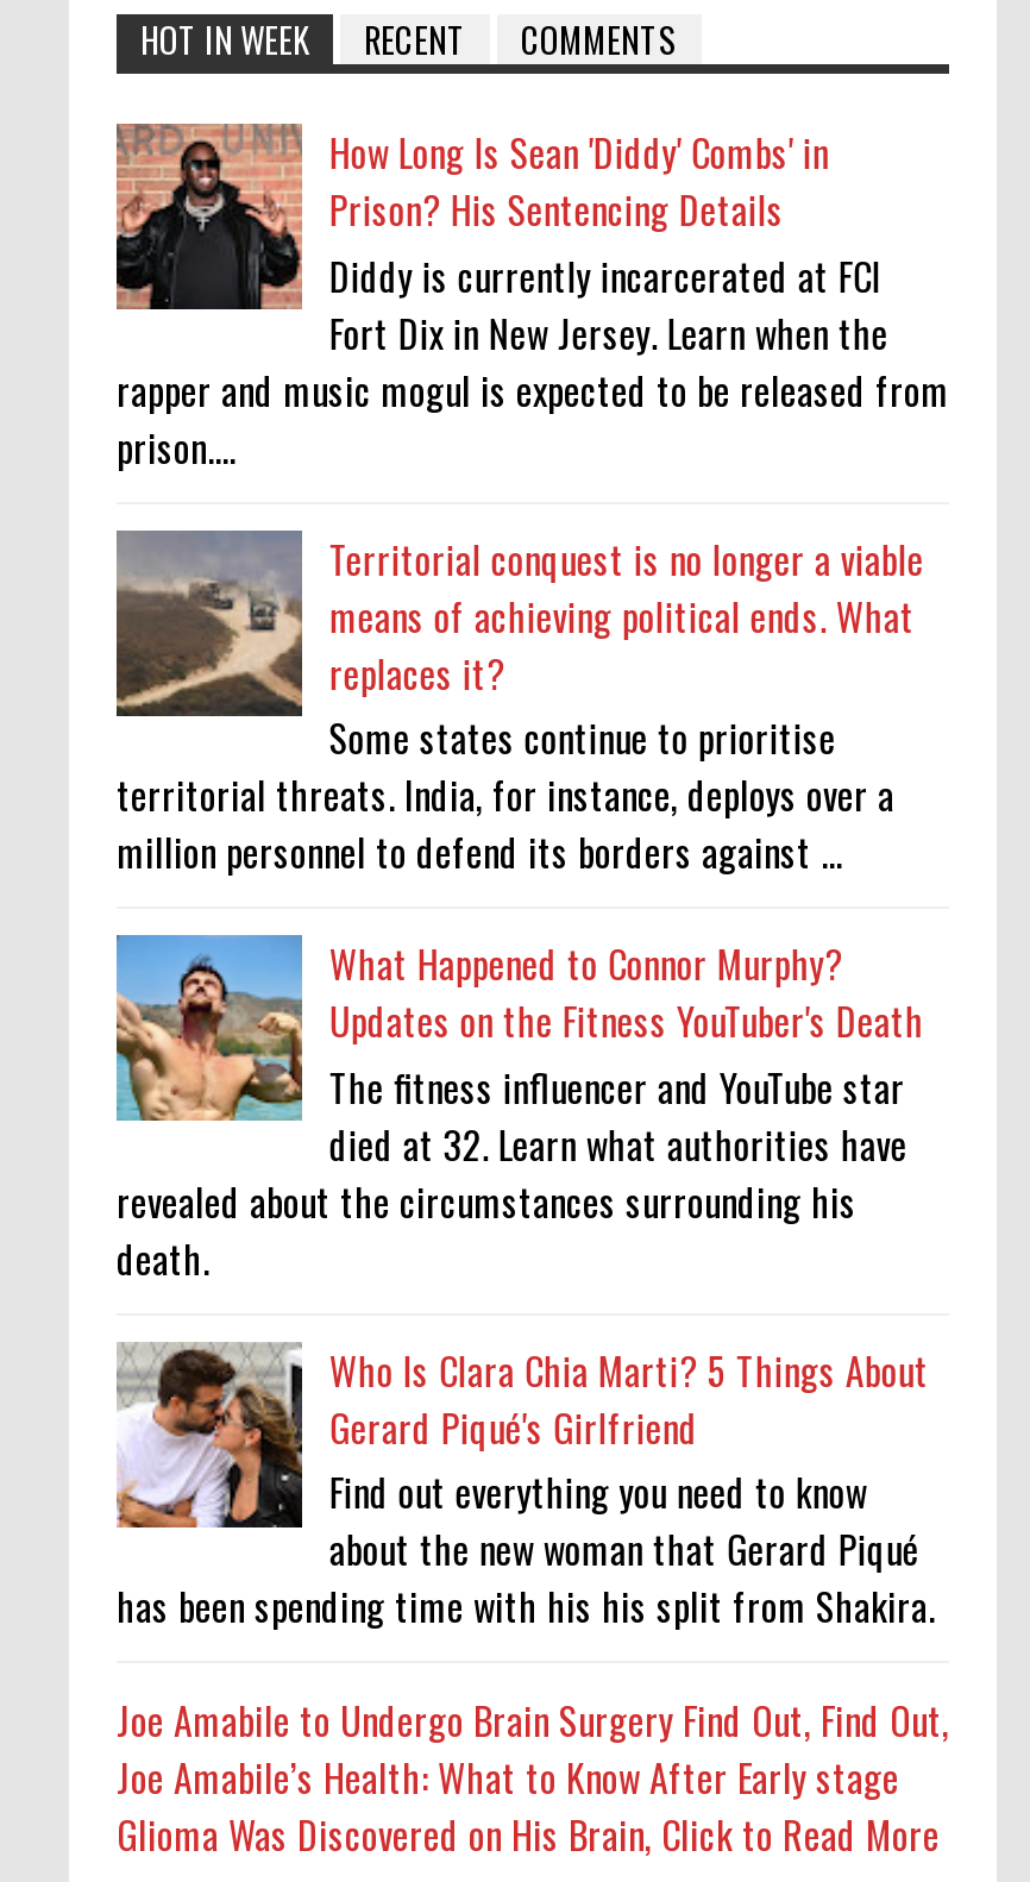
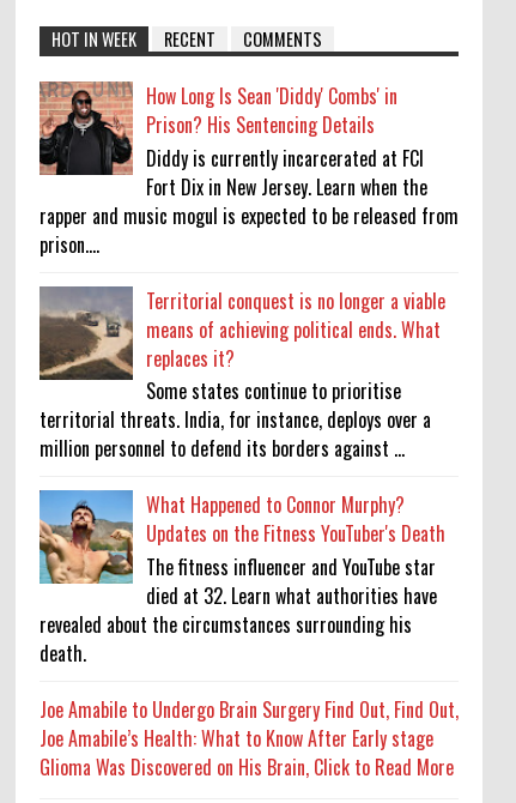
- [image]
- Who Is Clara Chia Marti? 5 Things About
- Gerard Piqué's Girlfriend
- Find out everything you need to know
- about the new woman that Gerard Piqué
- has been spending time with his his split from Shakira.
